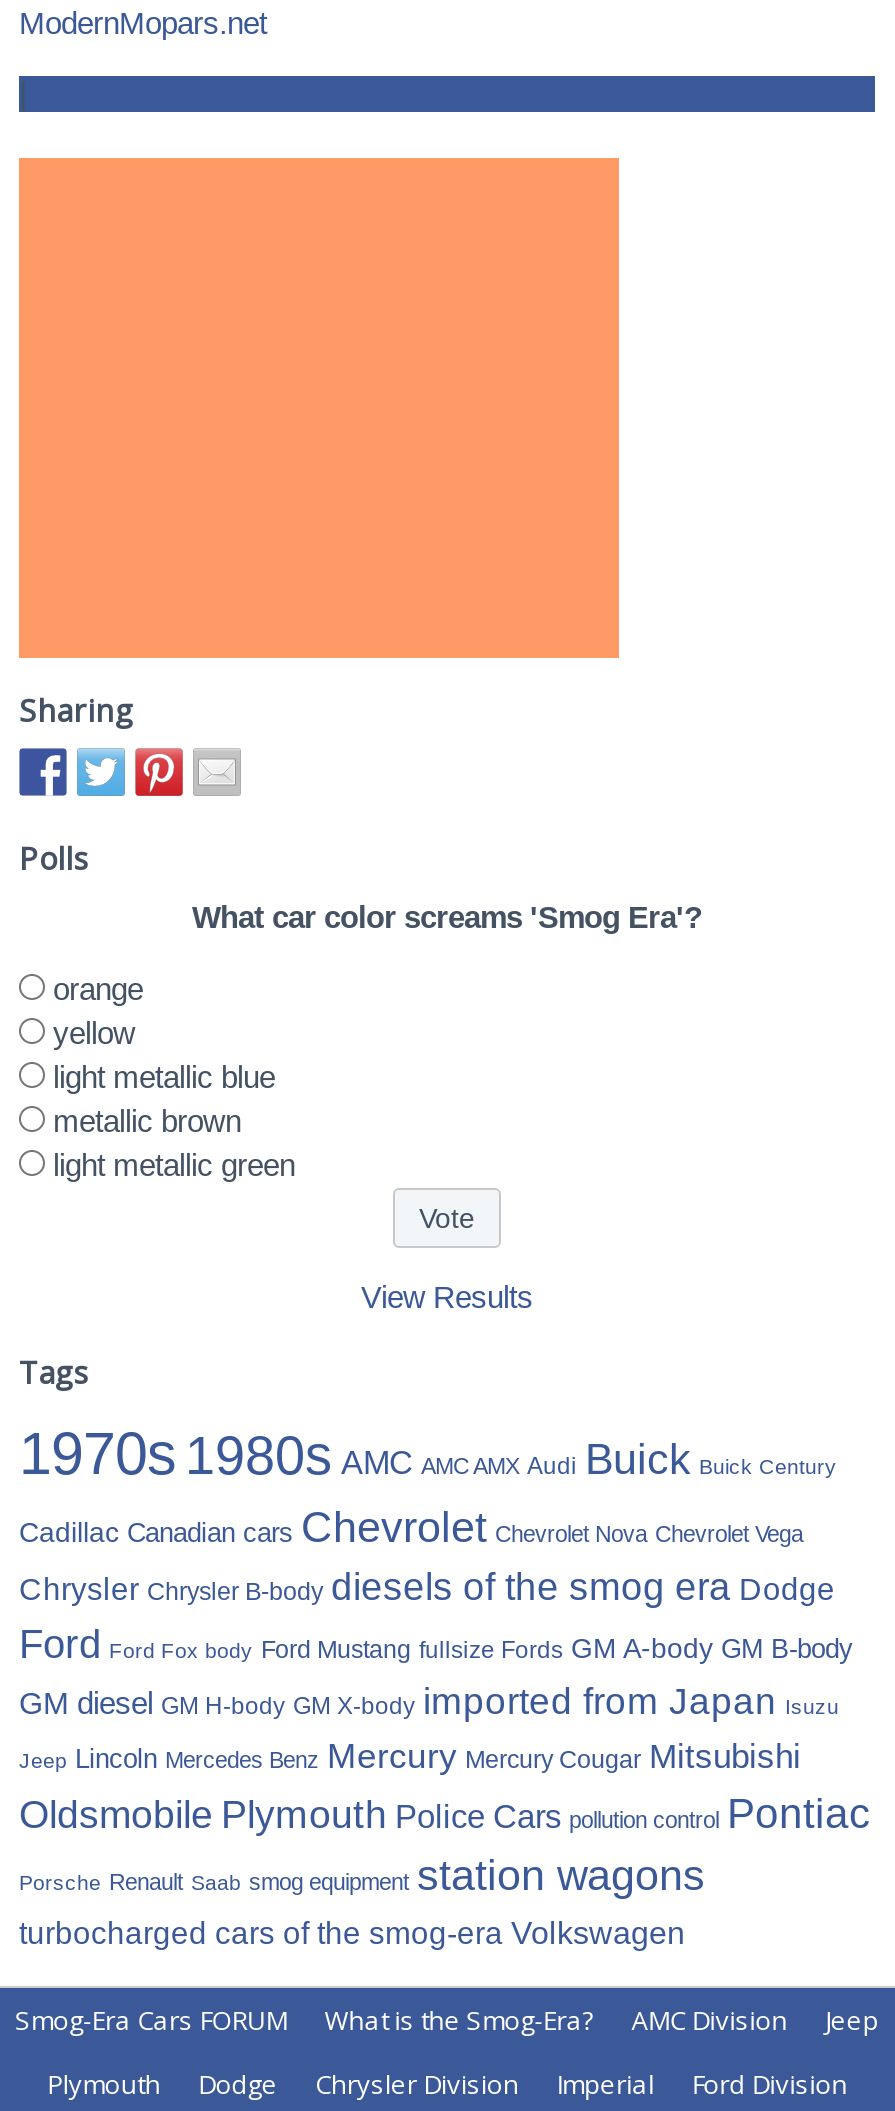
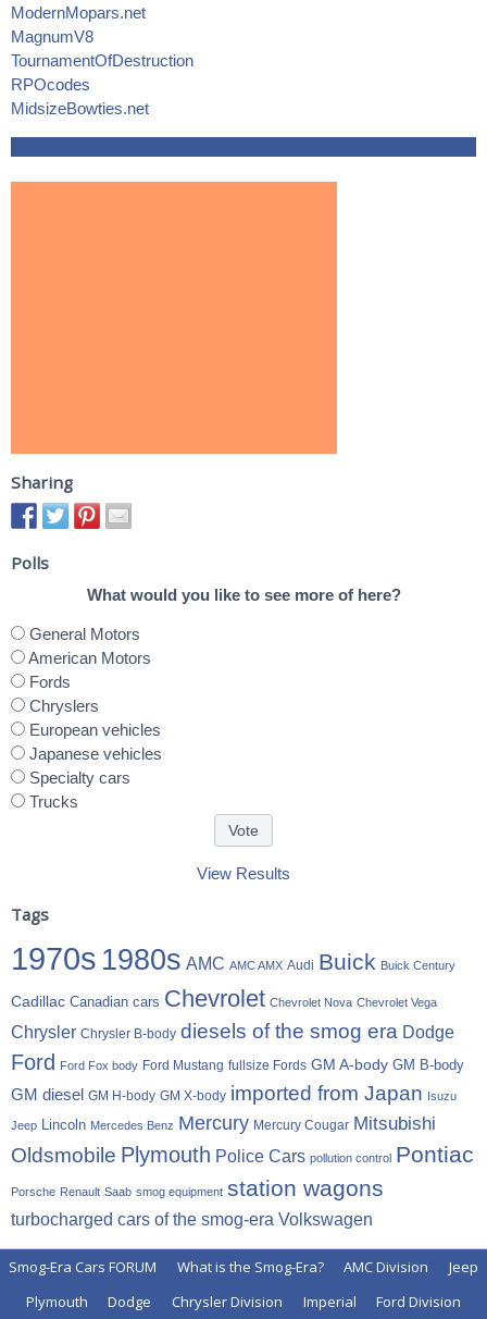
+ MagnumV8
+ TournamentOfDestruction
+ RPOcodes
+ MidsizeBowties.net

- What car color screams 'Smog Era'?
+ What would you like to see more of here?

- orange
- yellow
- light metallic blue
- metallic brown
- light metallic green
+ General Motors
+ American Motors
+ Fords
+ Chryslers
+ European vehicles
+ Japanese vehicles
+ Specialty cars
+ Trucks
